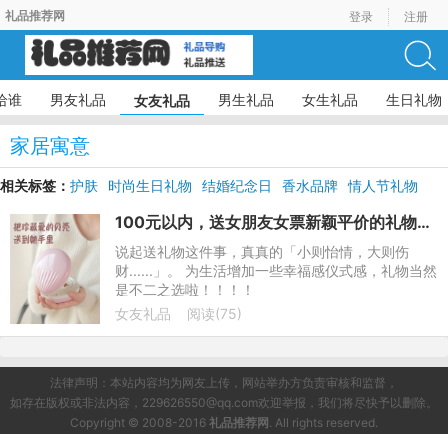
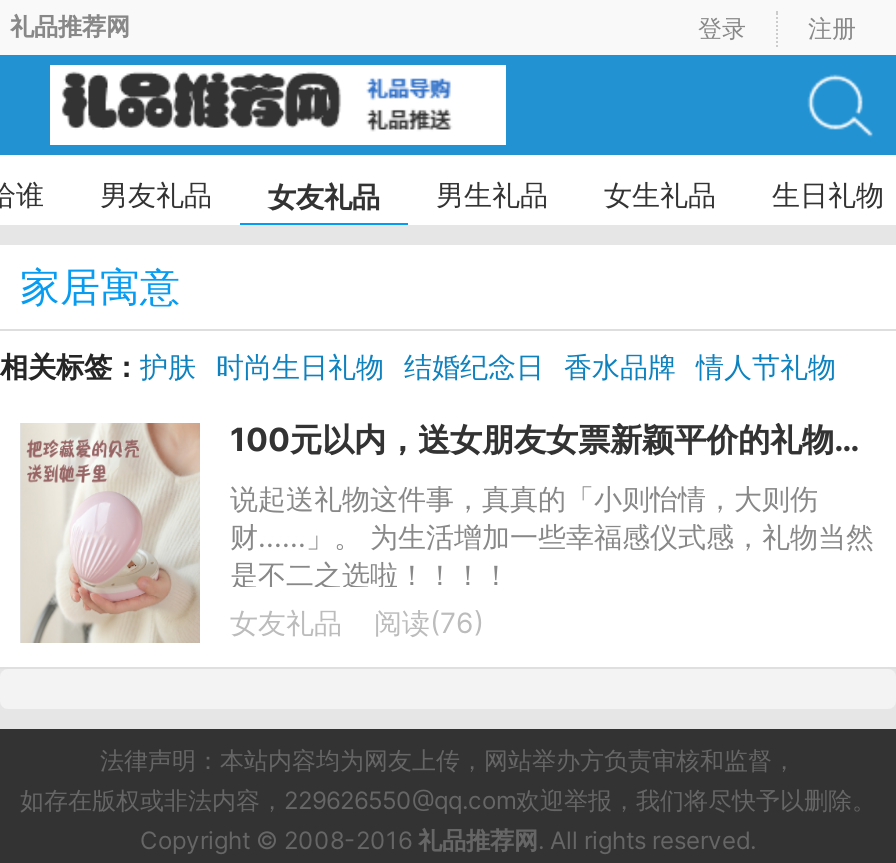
- 女友礼品 阅读(75)
+ 女友礼品 阅读(76)
